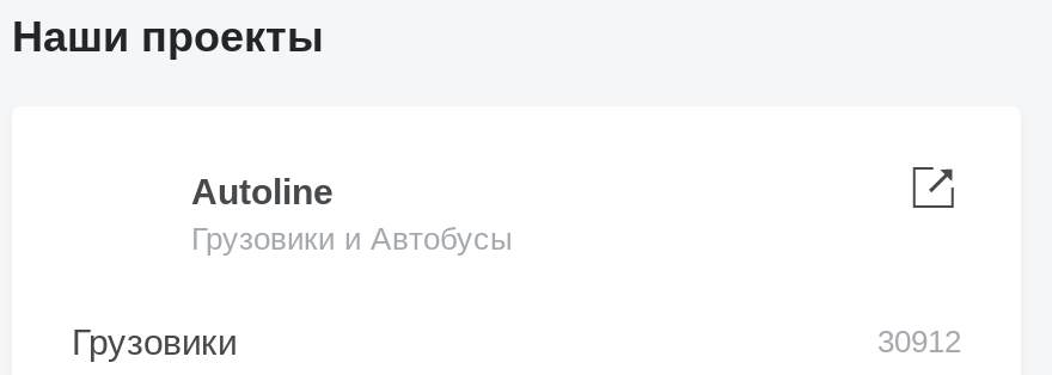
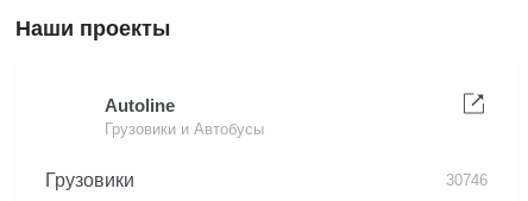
- 30912
+ 30746
